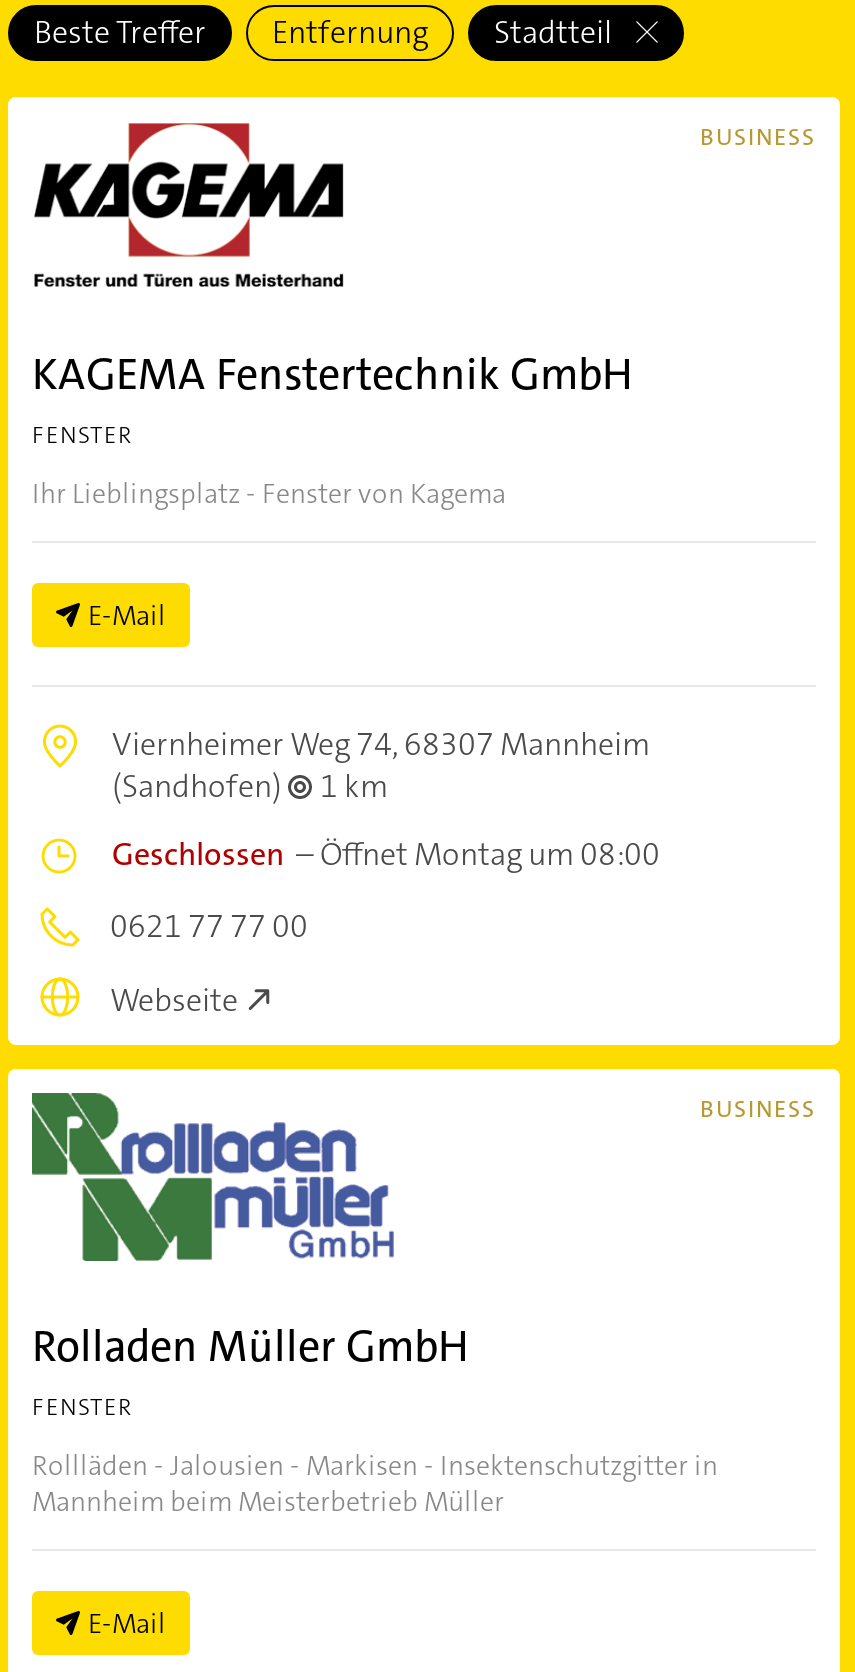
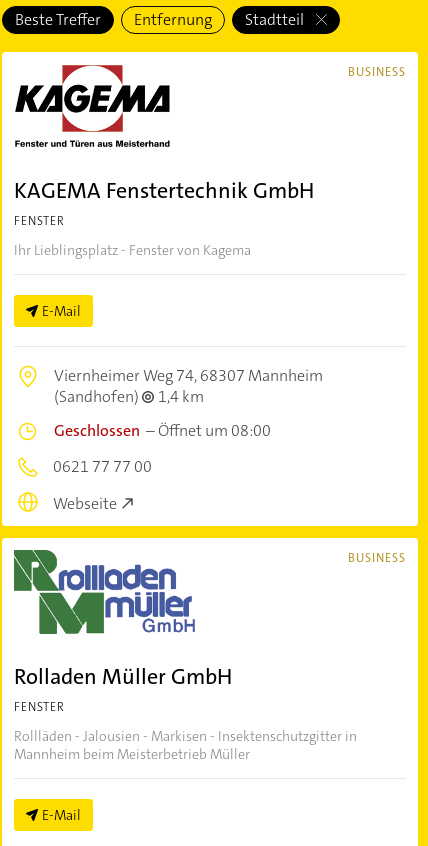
- (Sandhofen) 1 km
+ (Sandhofen) 1,4 km

- Geschlossen –Öffnet Montag um 08:00
+ Geschlossen –Öffnet um 08:00
